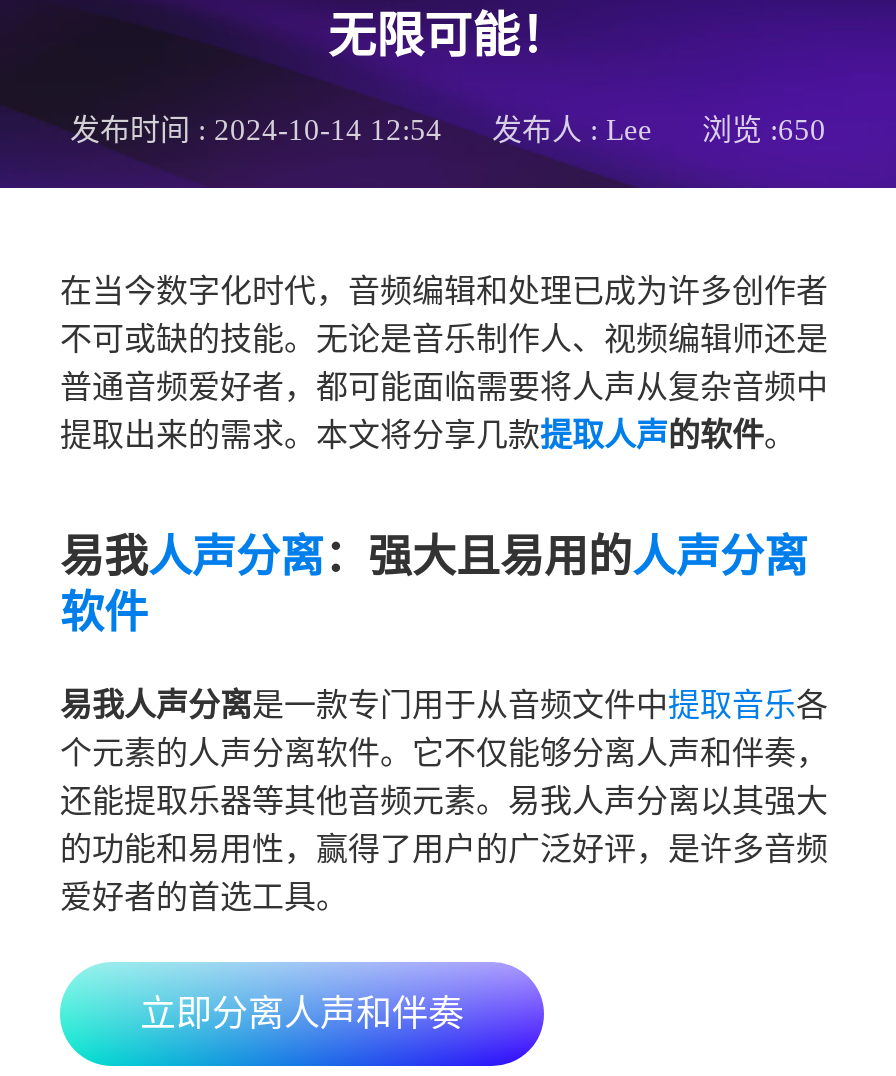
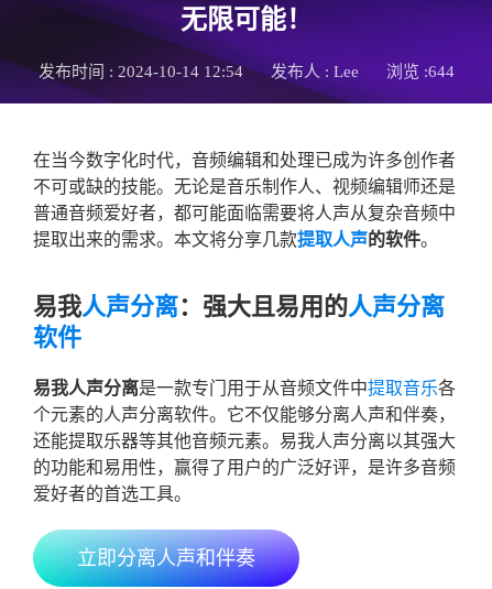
- 发布时间 : 2024-10-14 12:54 发布人 : Lee 浏览 :650
+ 发布时间 : 2024-10-14 12:54 发布人 : Lee 浏览 :644
